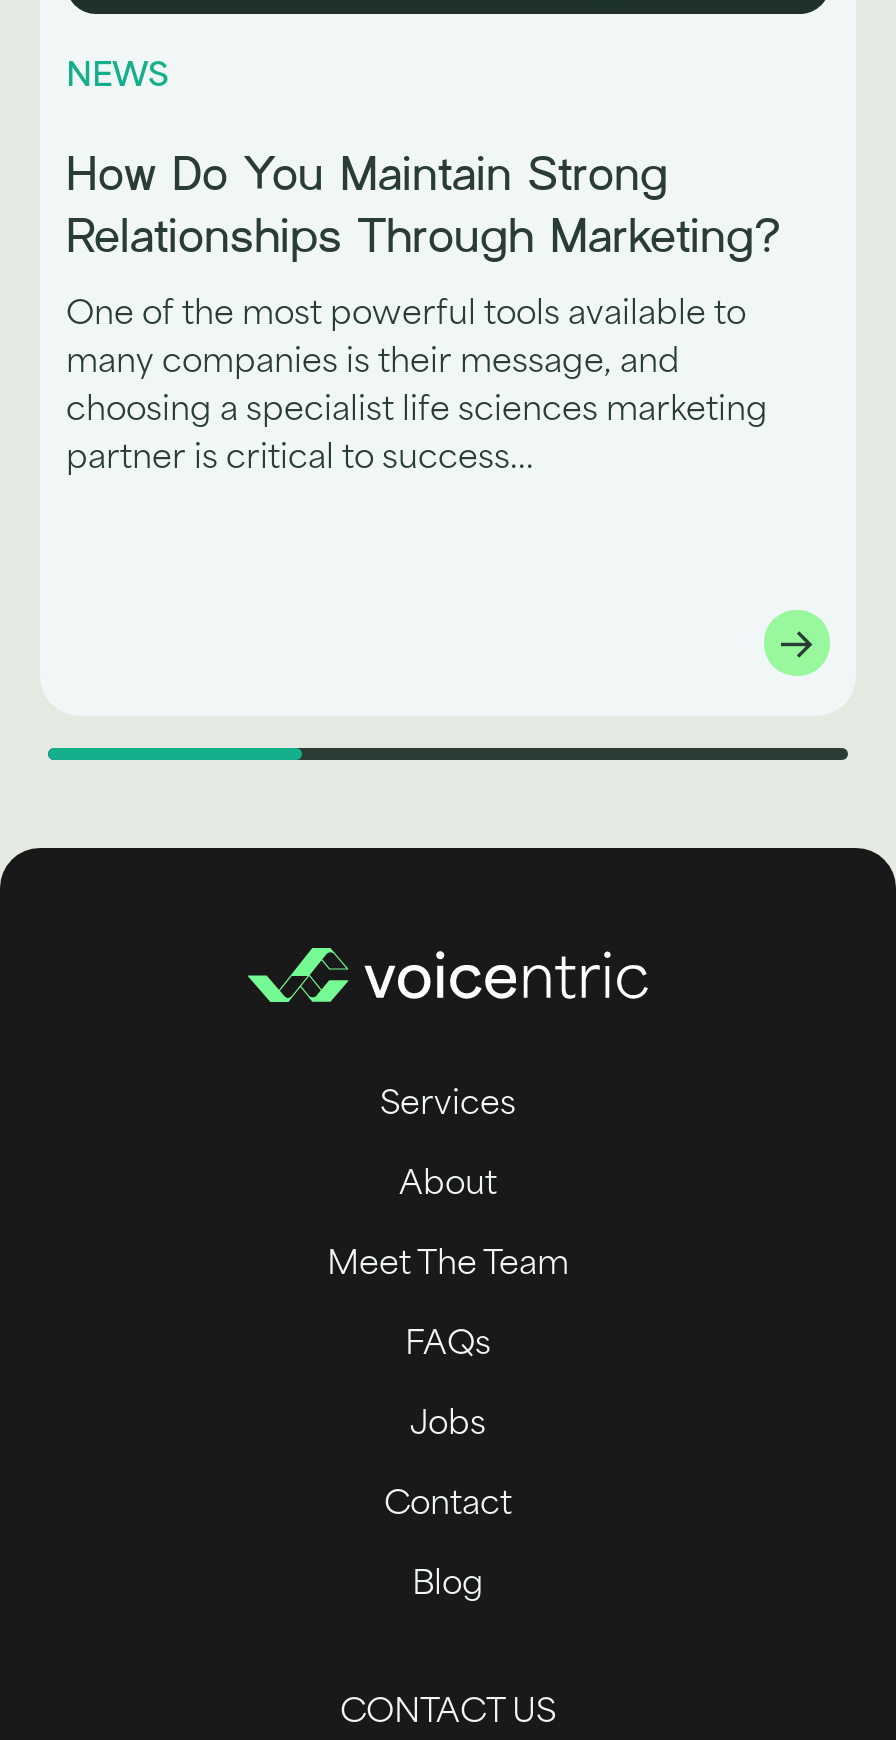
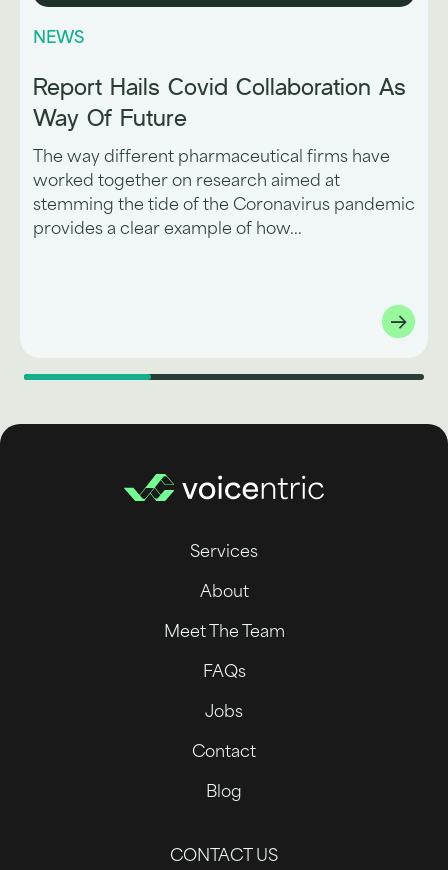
- How Do You Maintain Strong
- Relationships Through Marketing?
+ Report Hails Covid Collaboration As
+ Way Of Future

- One of the most powerful tools available to
+ The way different pharmaceutical firms have

- many companies is their message, and
+ worked together on research aimed at

- choosing a specialist life sciences marketing
+ stemming the tide of the Coronavirus pandemic

- partner is critical to success...
+ provides a clear example of how...
